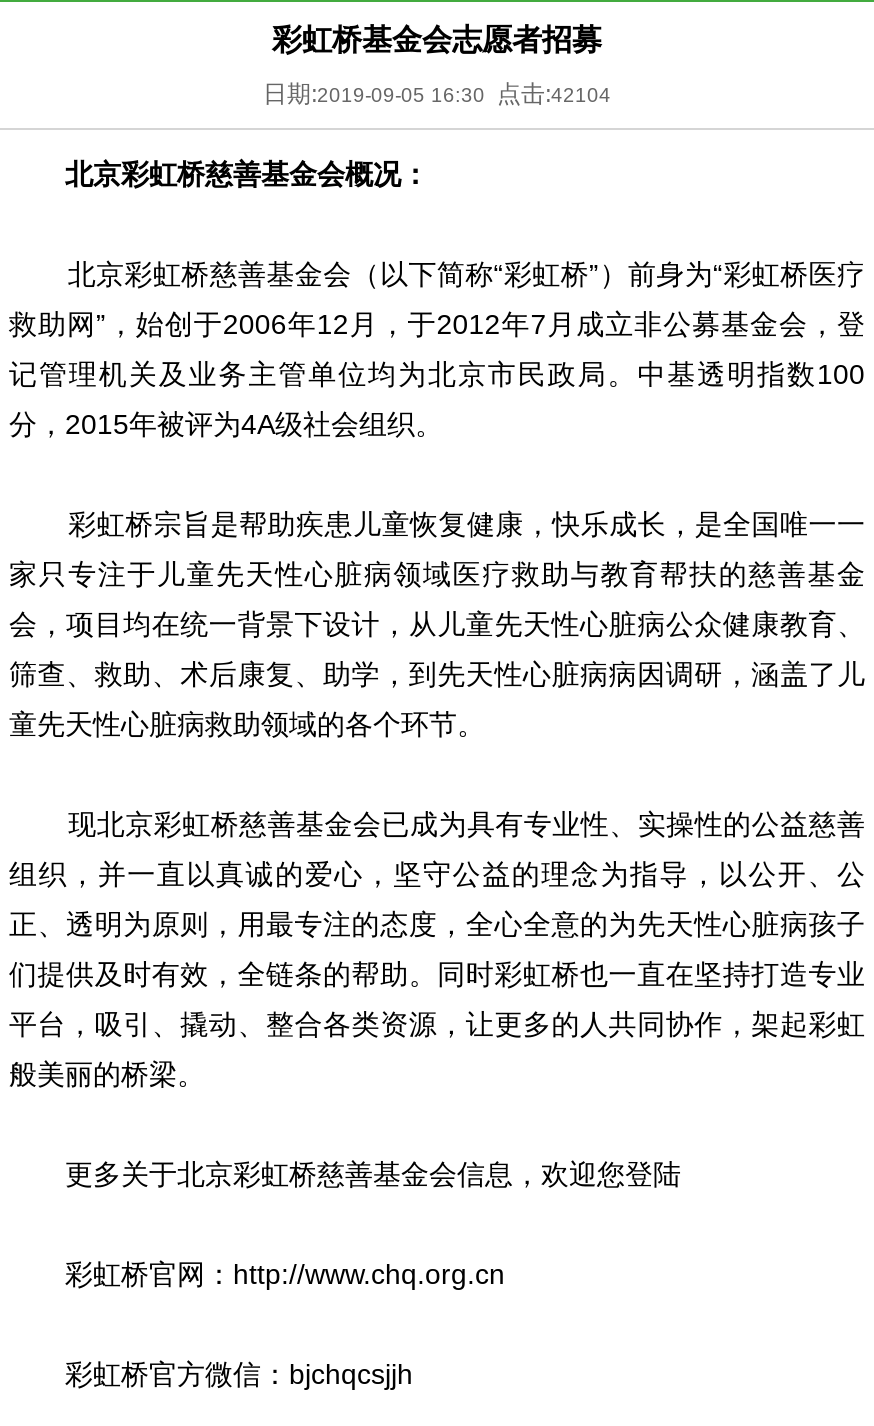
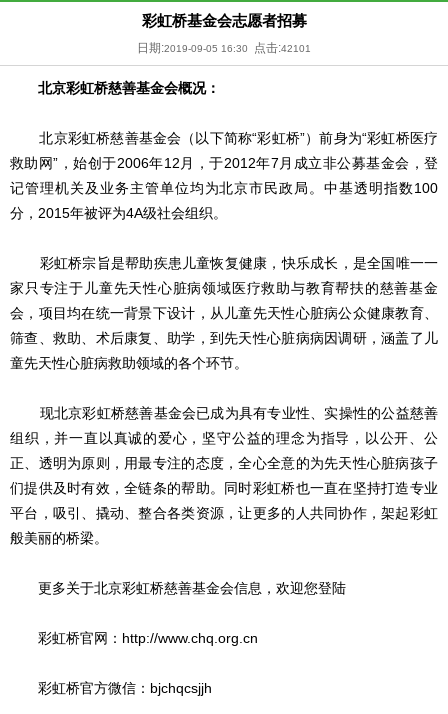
- 日期:2019-09-05 16:30点击:42104
+ 日期:2019-09-05 16:30点击:42101
